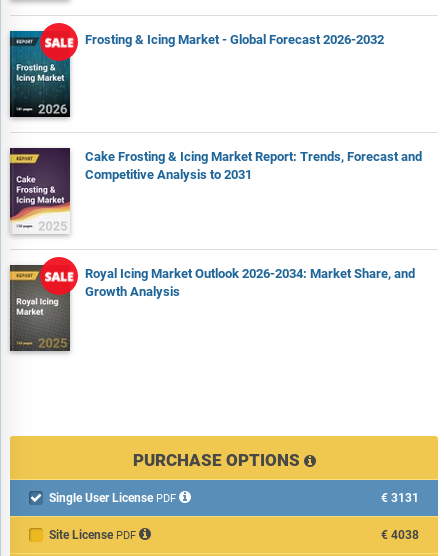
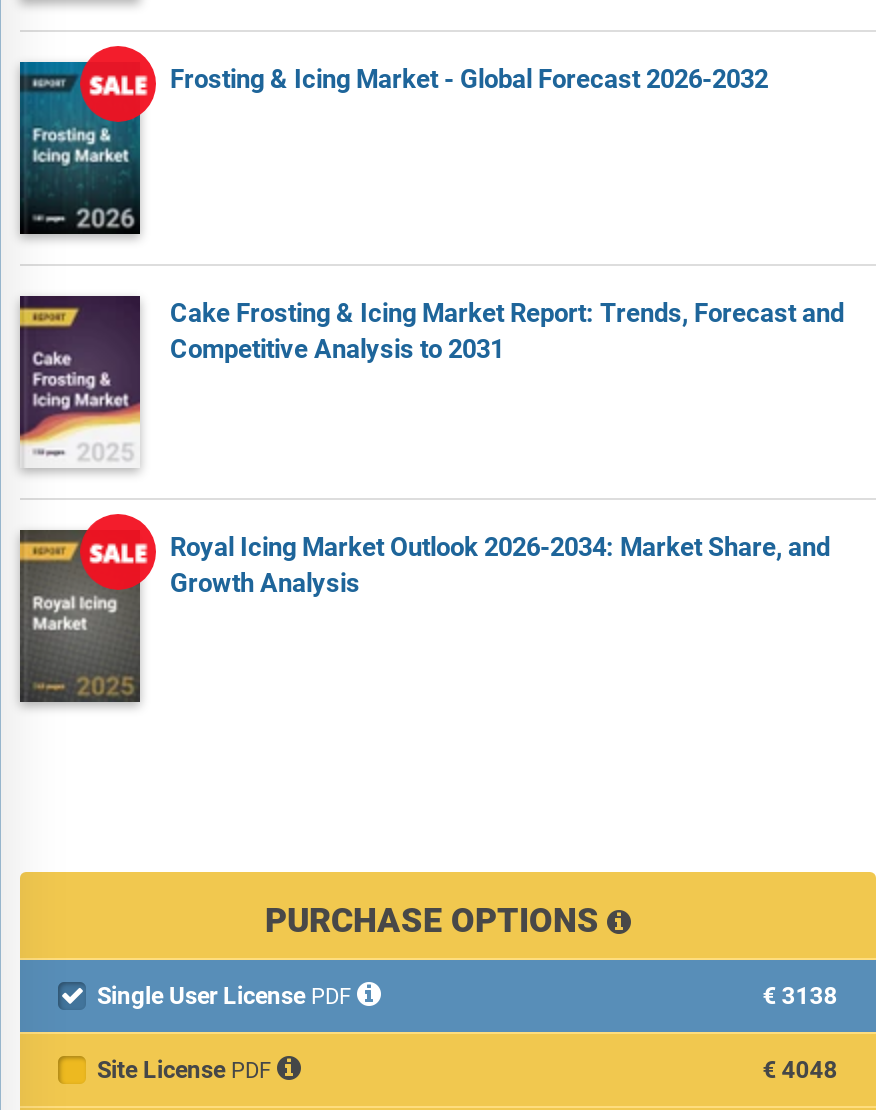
- €3131
+ €3138

- €4038
+ €4048
